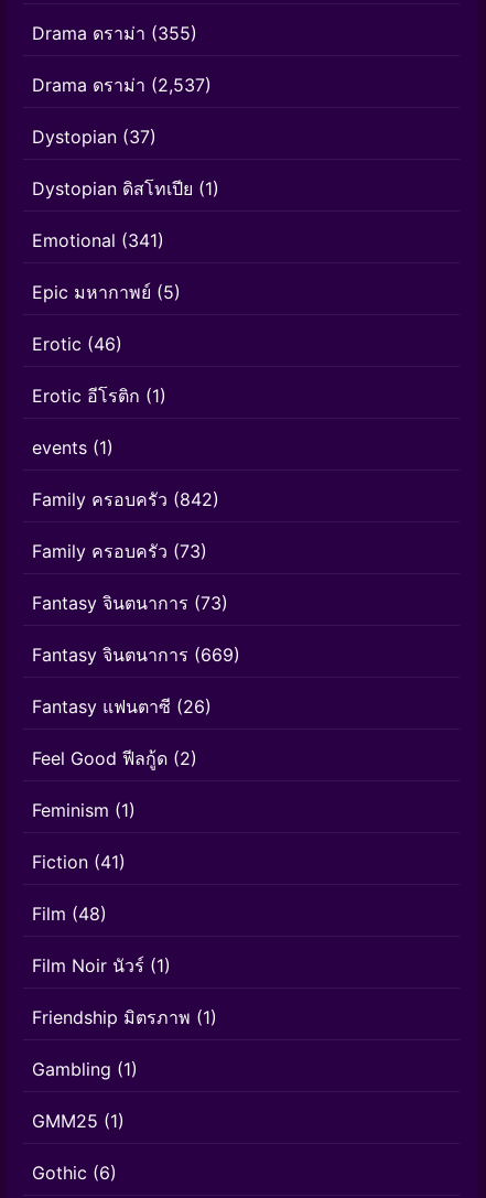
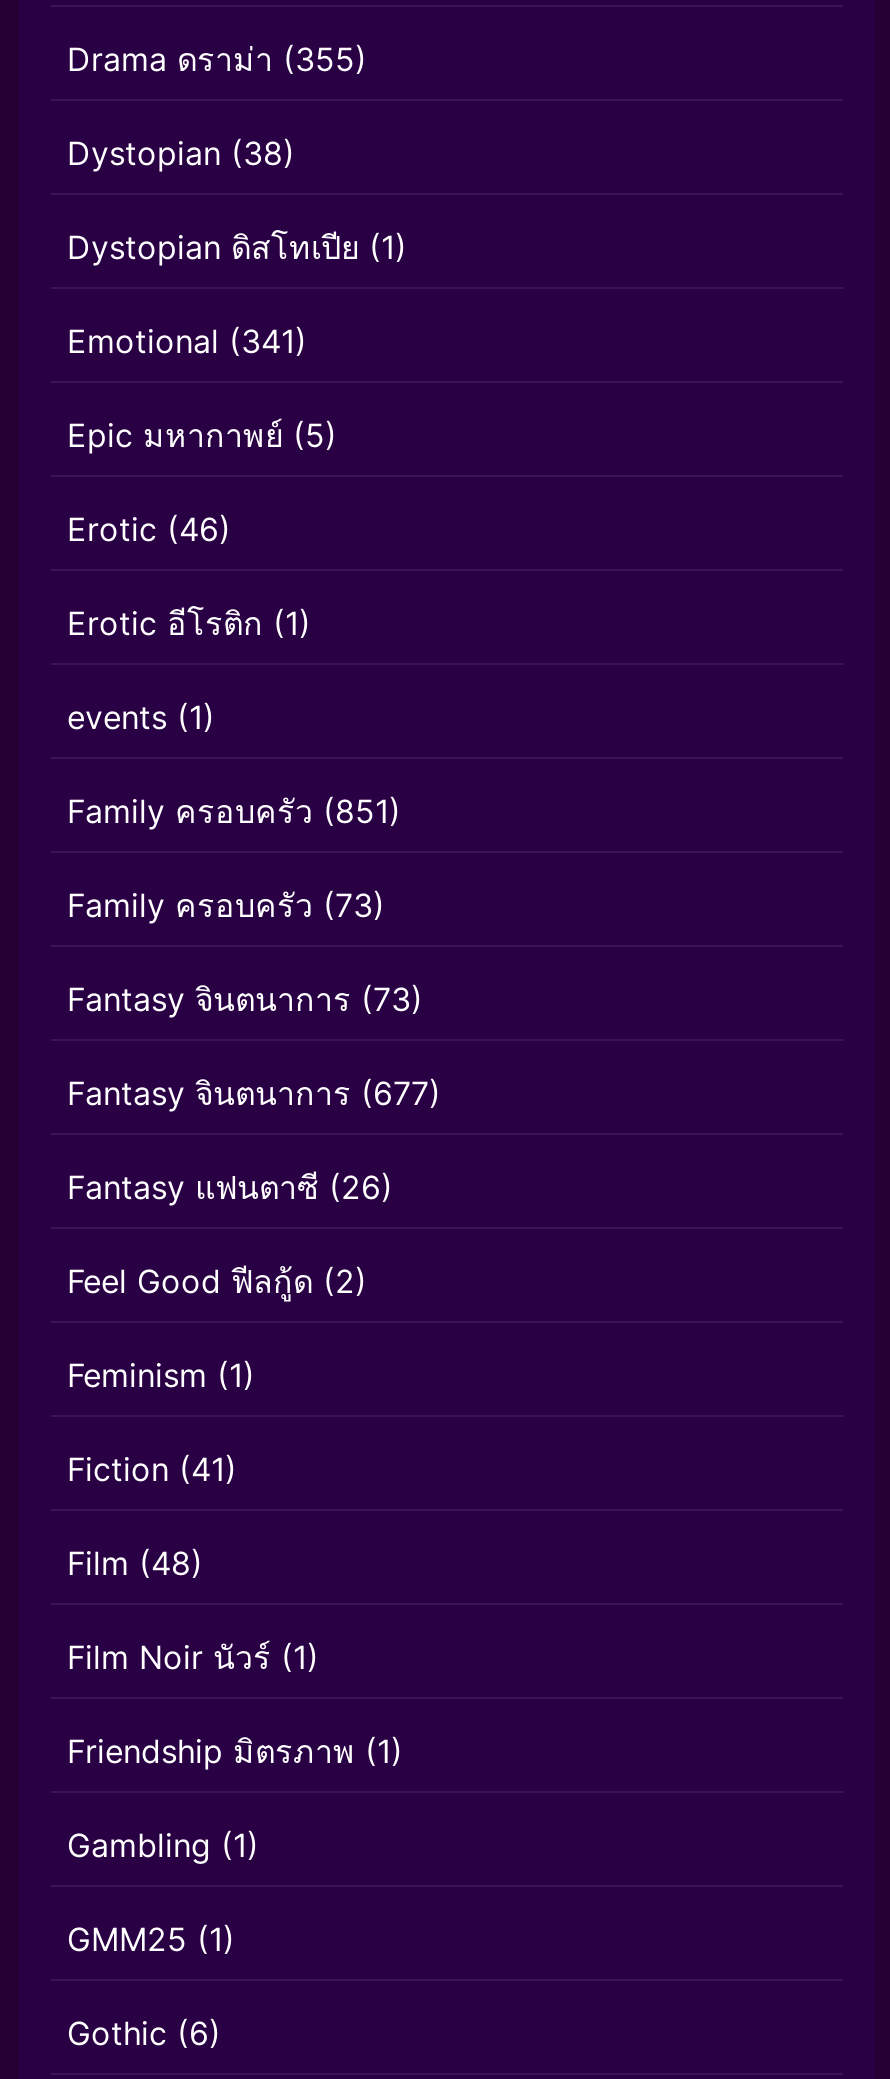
- Drama ดราม่า(2,537)
- Dystopian (37)
+ Dystopian (38)

- Family ครอบครัว(842)
+ Family ครอบครัว(851)

- Fantasy จินตนาการ(669)
+ Fantasy จินตนาการ(677)
